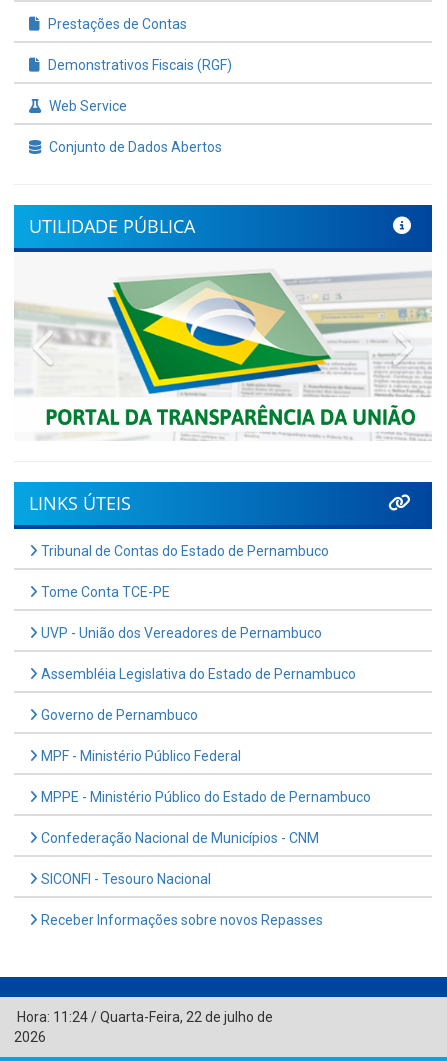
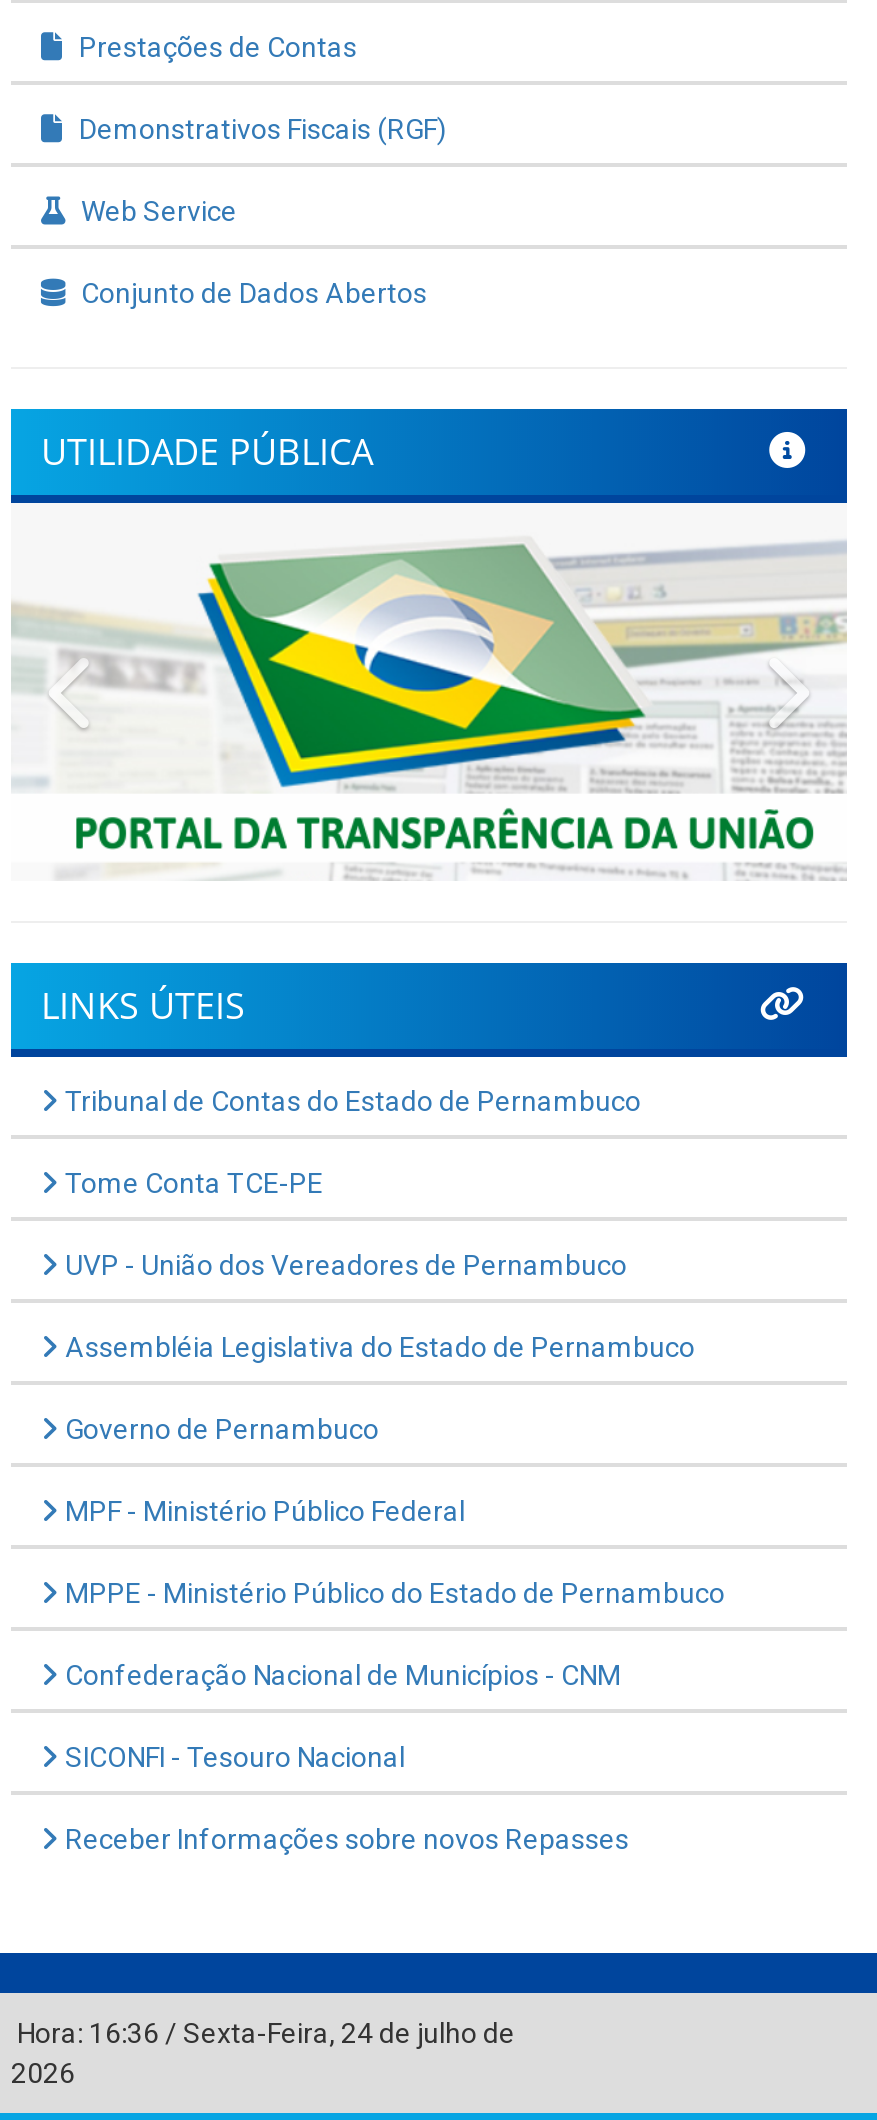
- Hora: 11:24 / Quarta-Feira, 22 de julho de
+ Hora: 16:36 / Sexta-Feira, 24 de julho de
